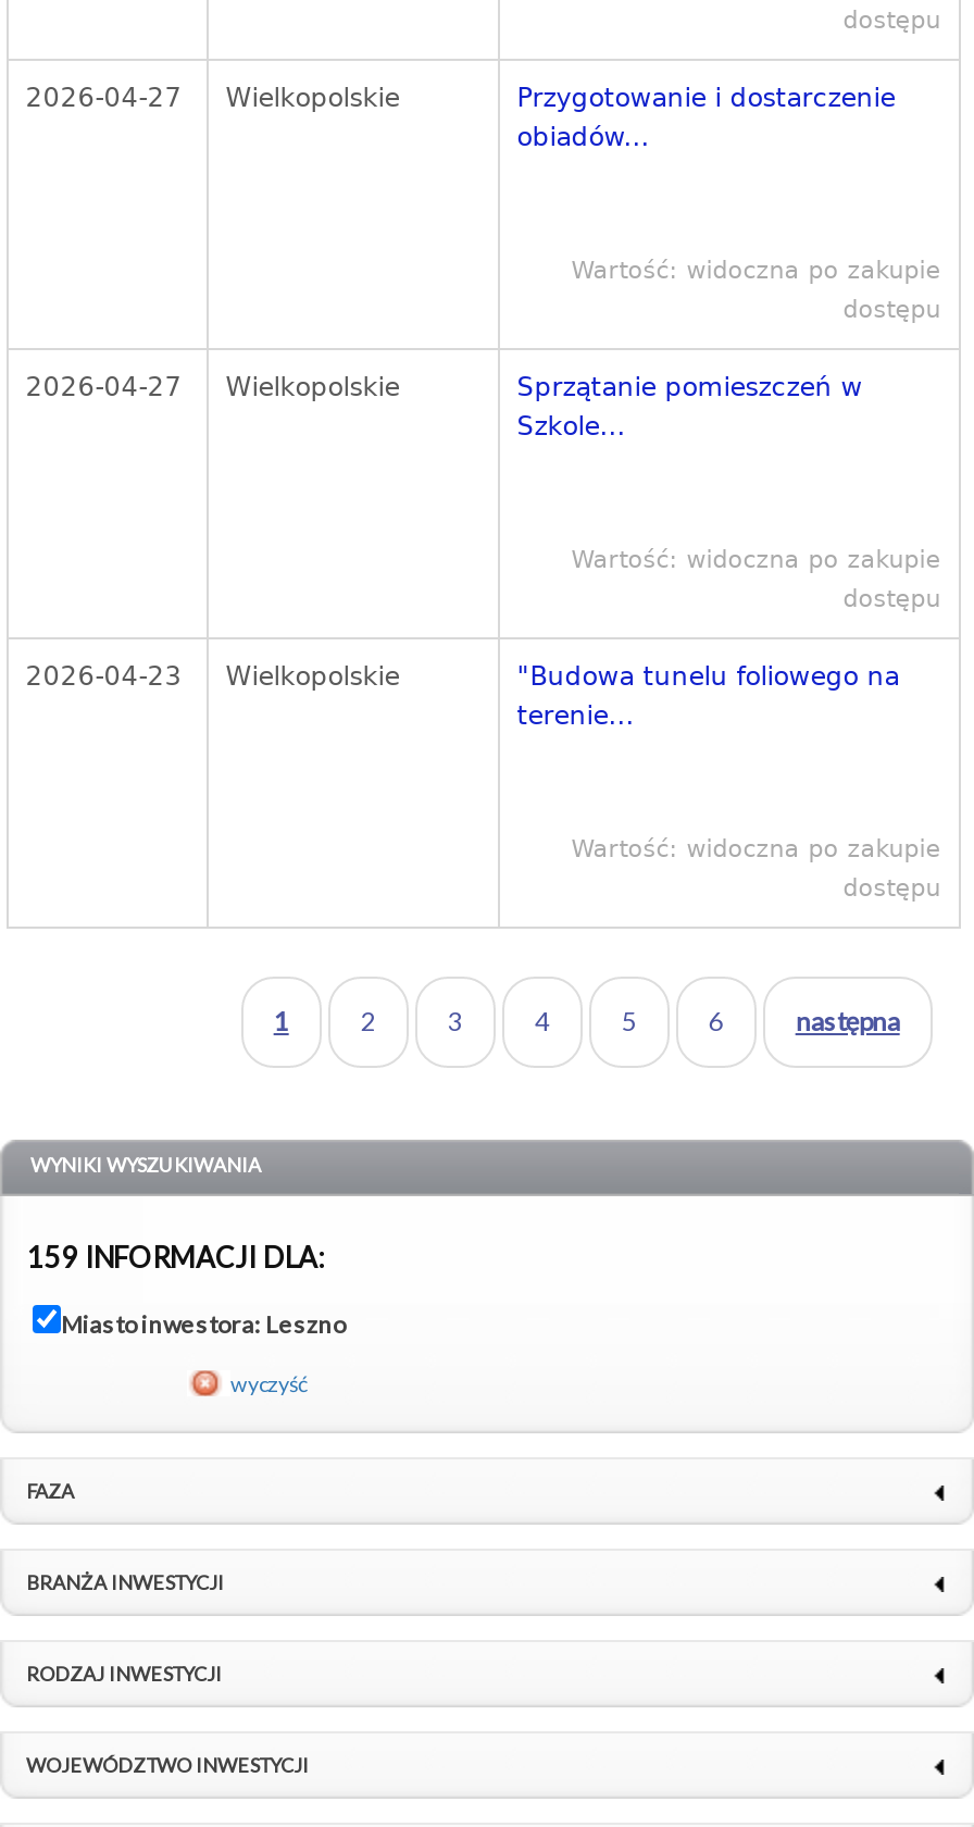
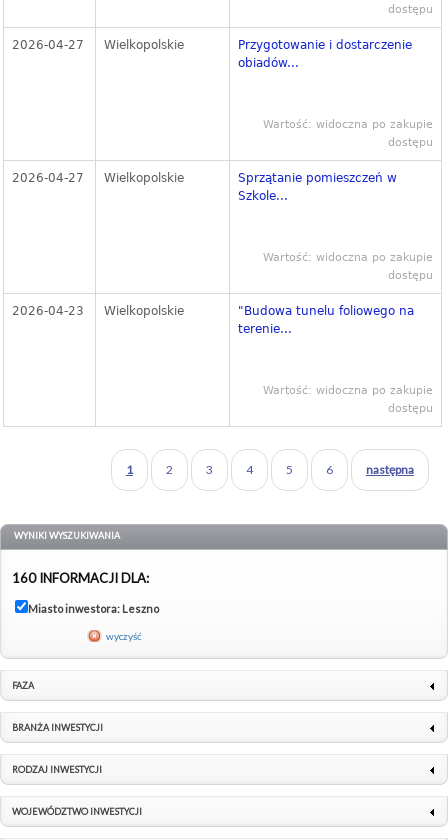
- 159 INFORMACJI DLA:
+ 160 INFORMACJI DLA:
